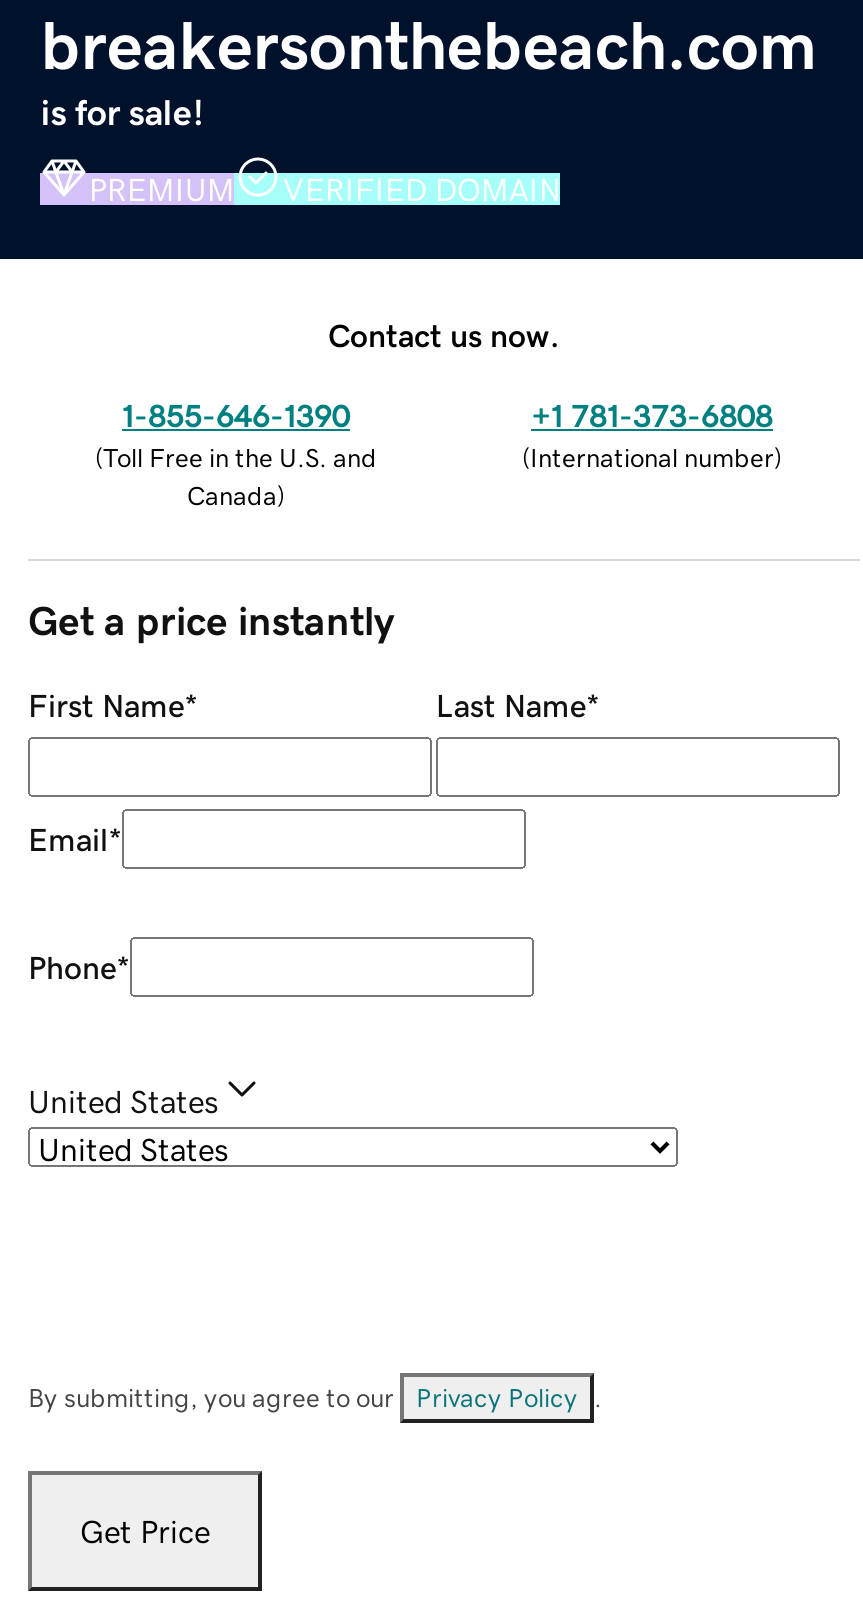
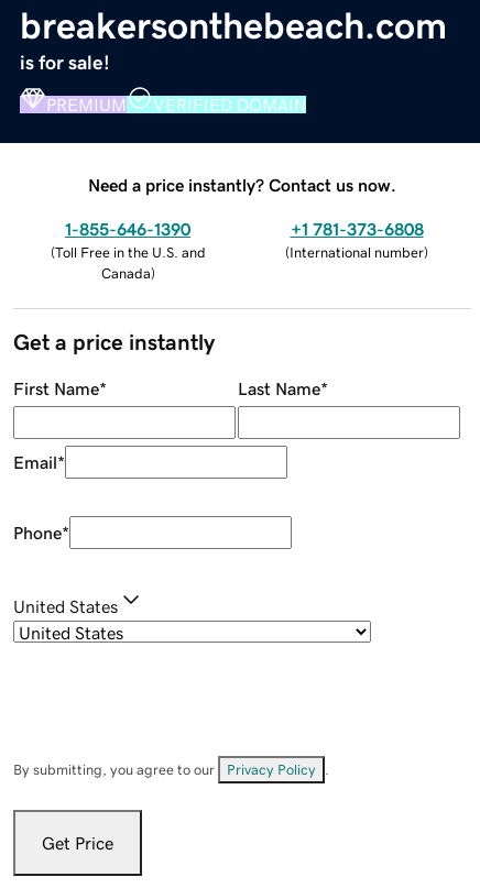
- Contact us now.
+ Need a price instantly? Contact us now.
